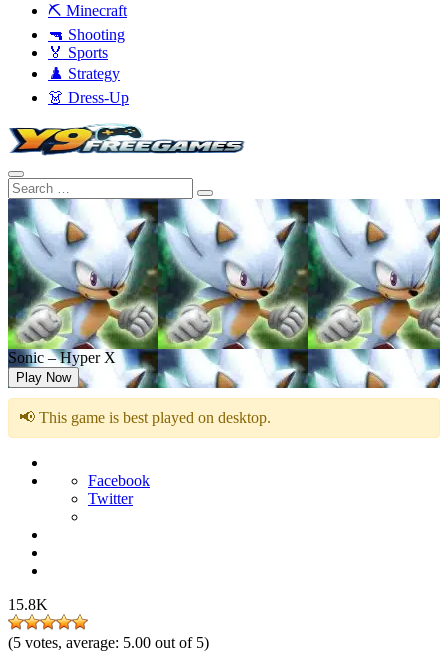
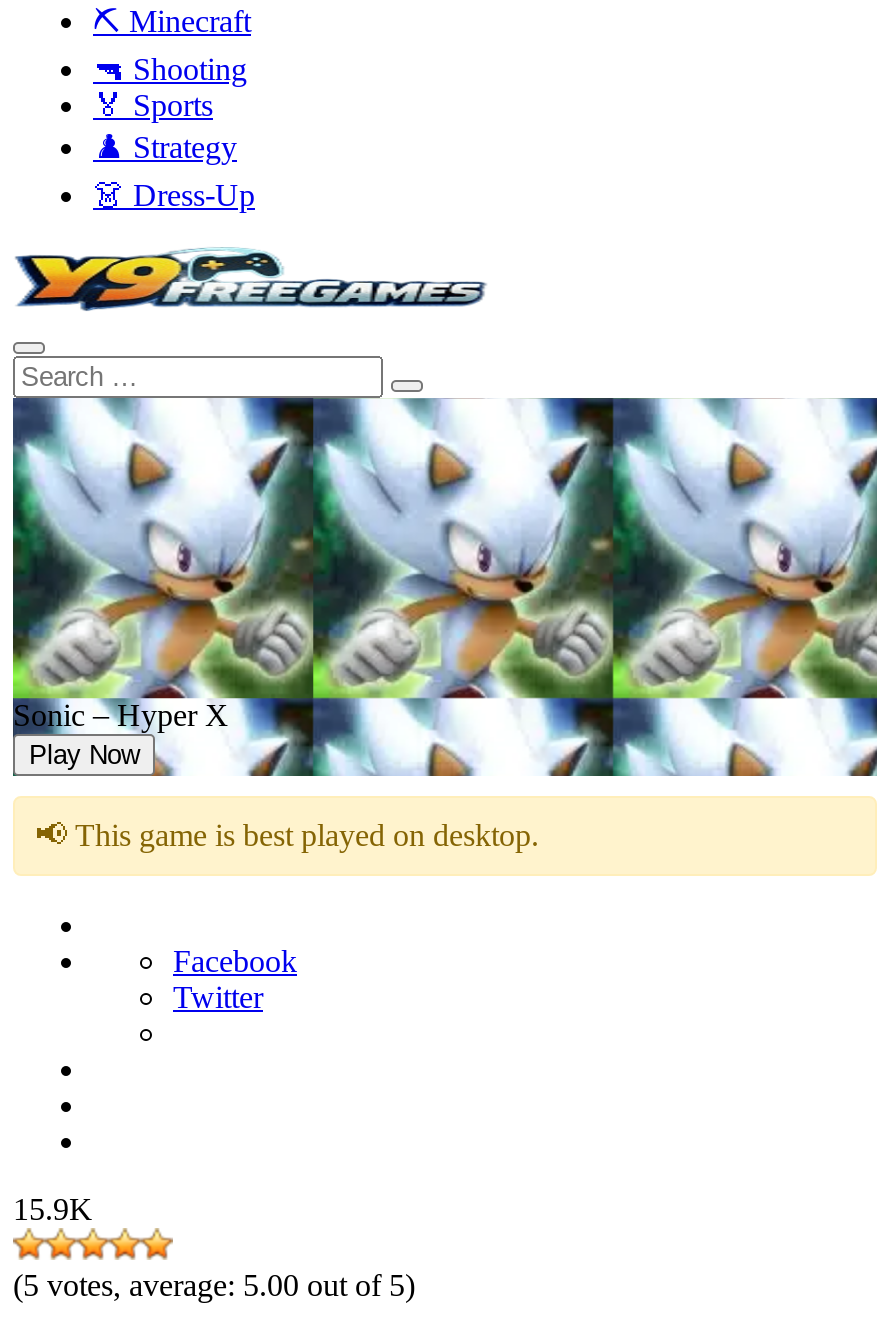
- 15.8K
+ 15.9K
